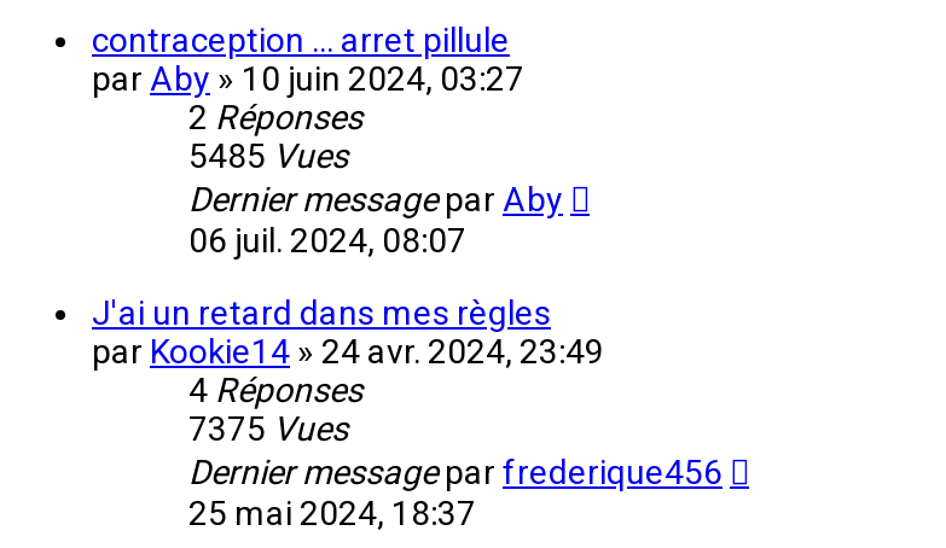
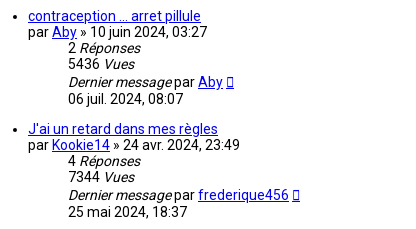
- 5485 Vues
+ 5436 Vues

- 7375 Vues
+ 7344 Vues
